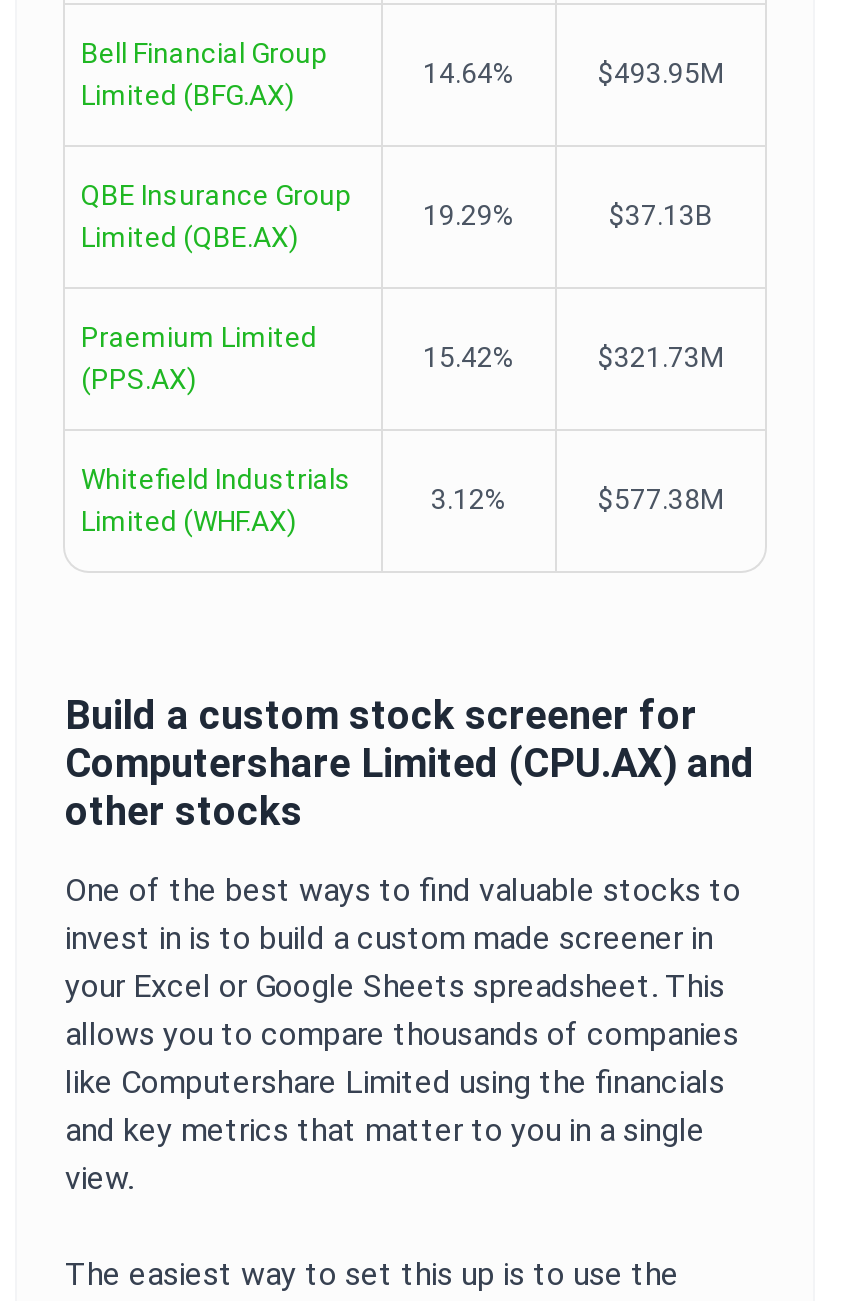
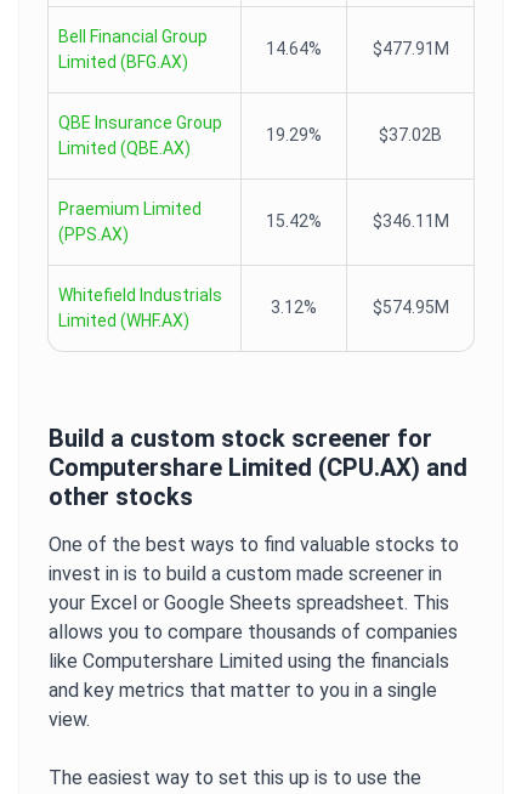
- $493.95M
+ $477.91M

- $37.13B
+ $37.02B

- $321.73M
+ $346.11M

- $577.38M
+ $574.95M
